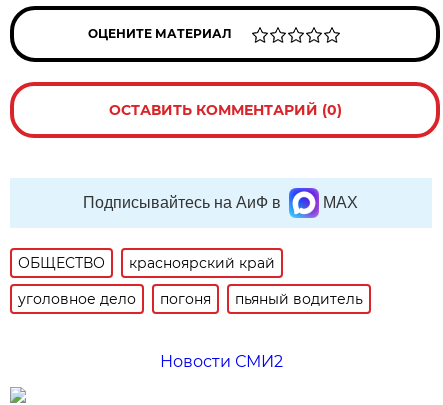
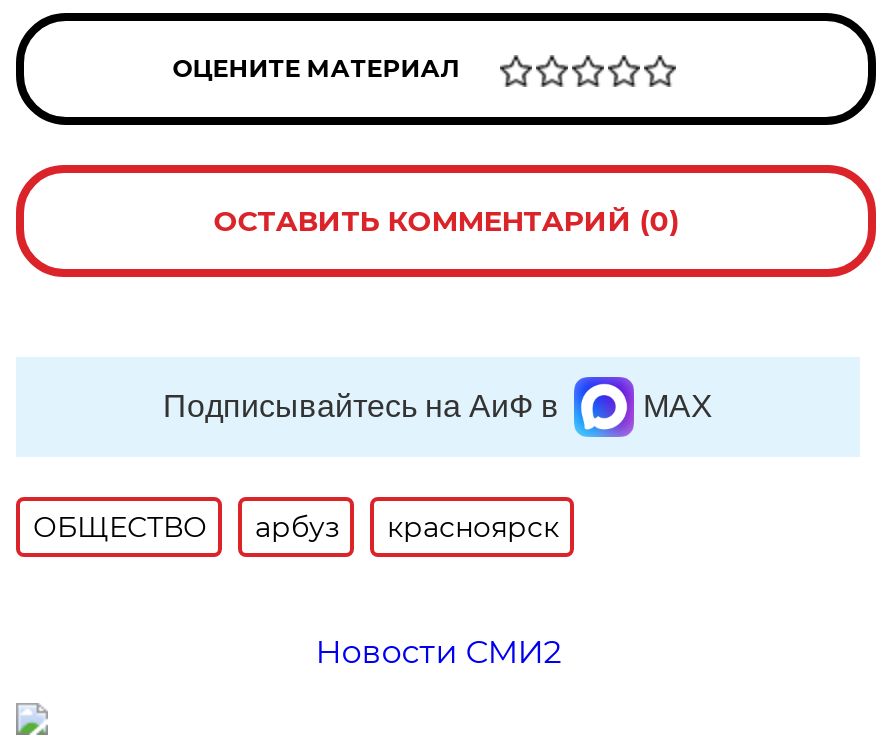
- красноярский край
- уголовное дело
- погоня
- пьяный водитель
+ арбуз
+ красноярск
